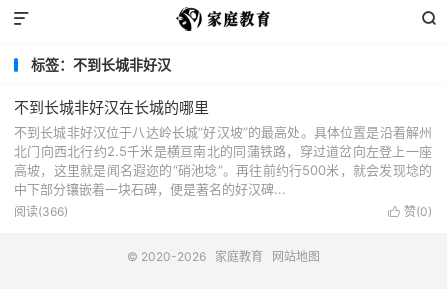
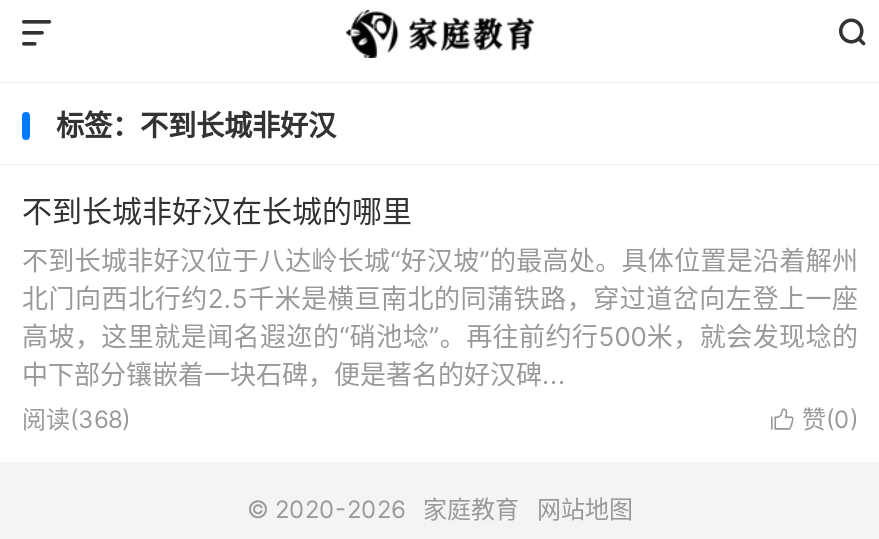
- 阅读(366)
+ 阅读(368)
